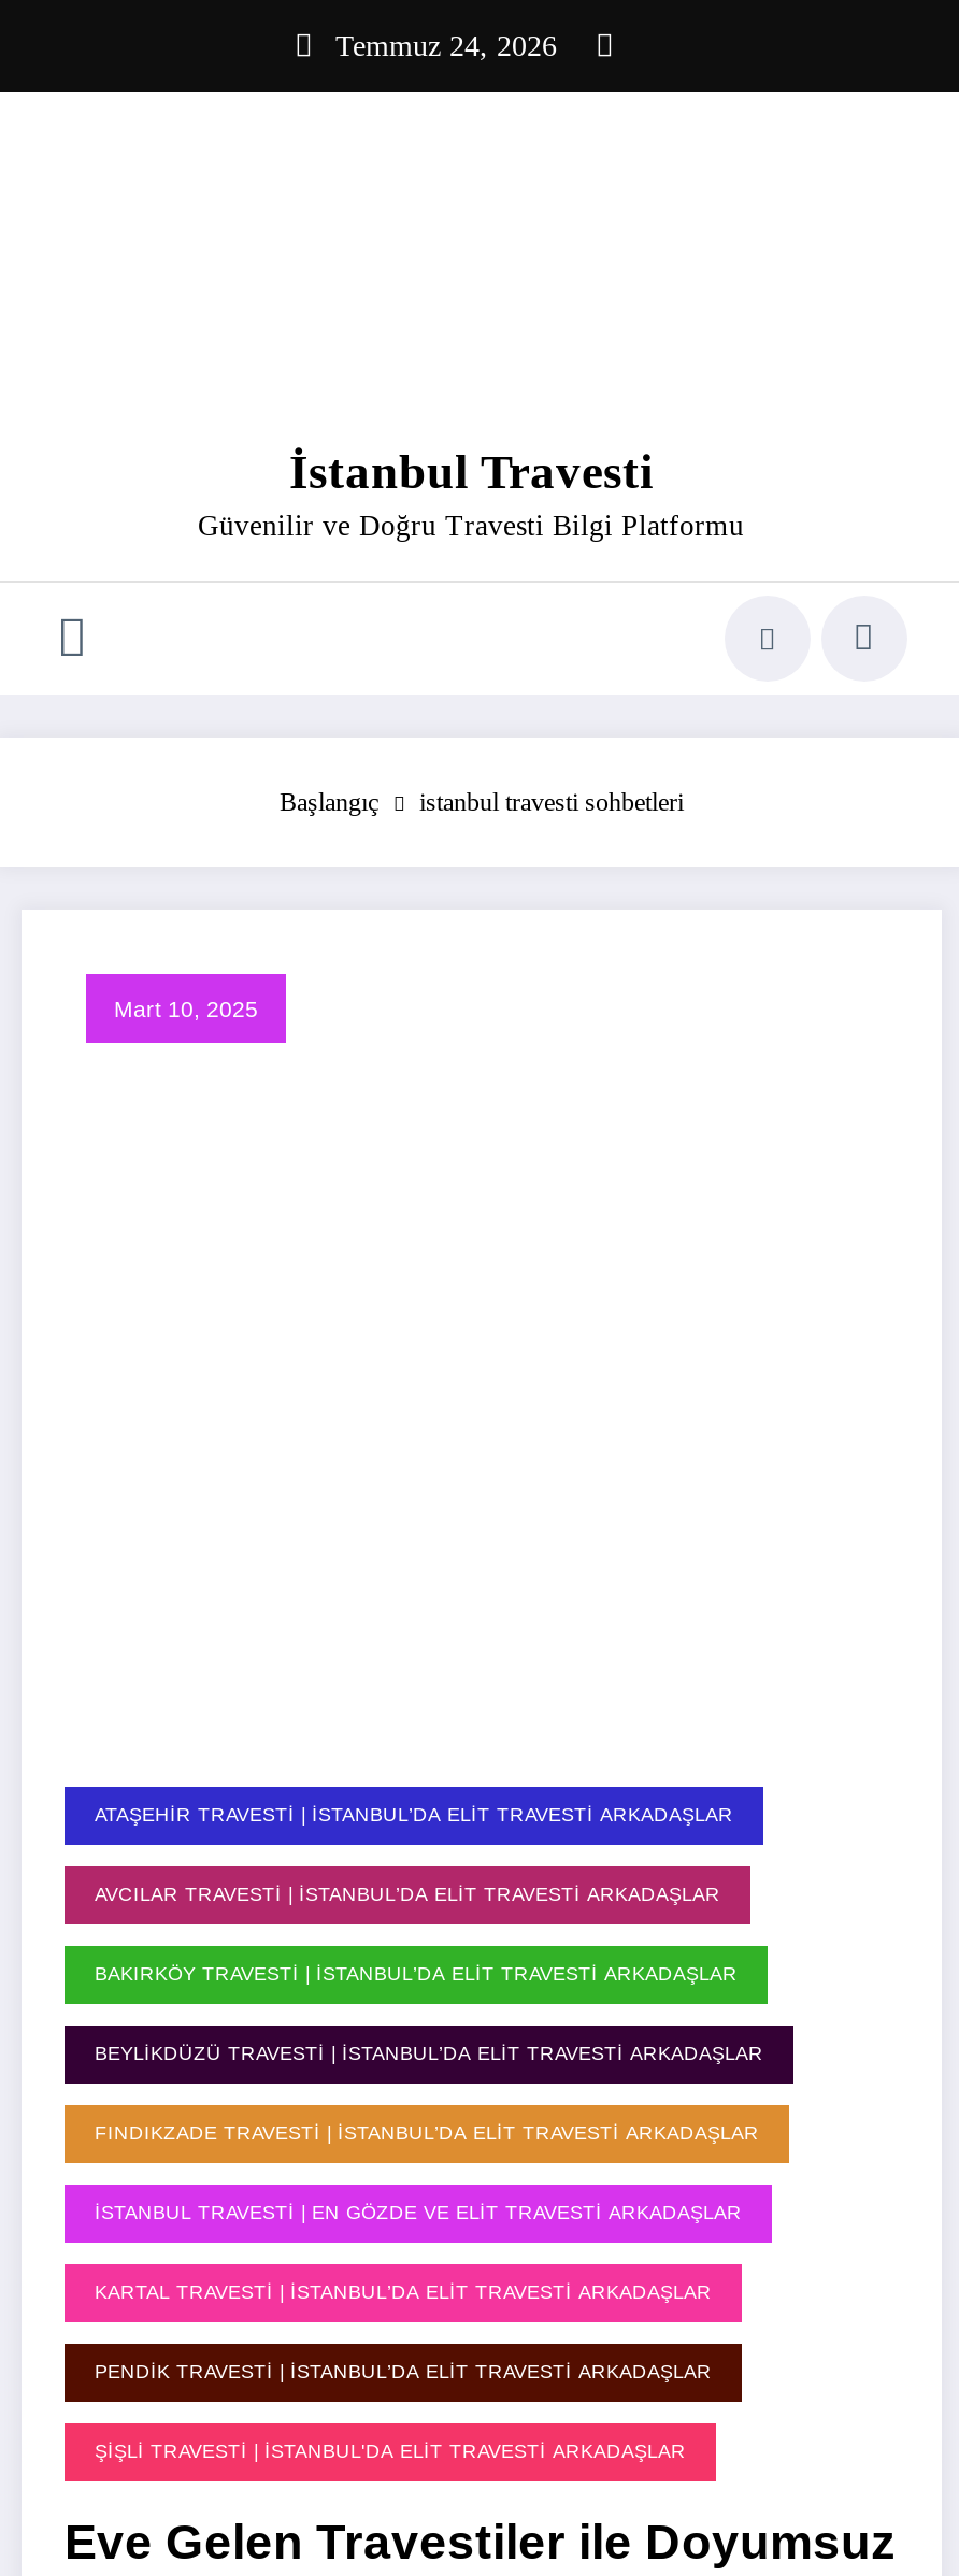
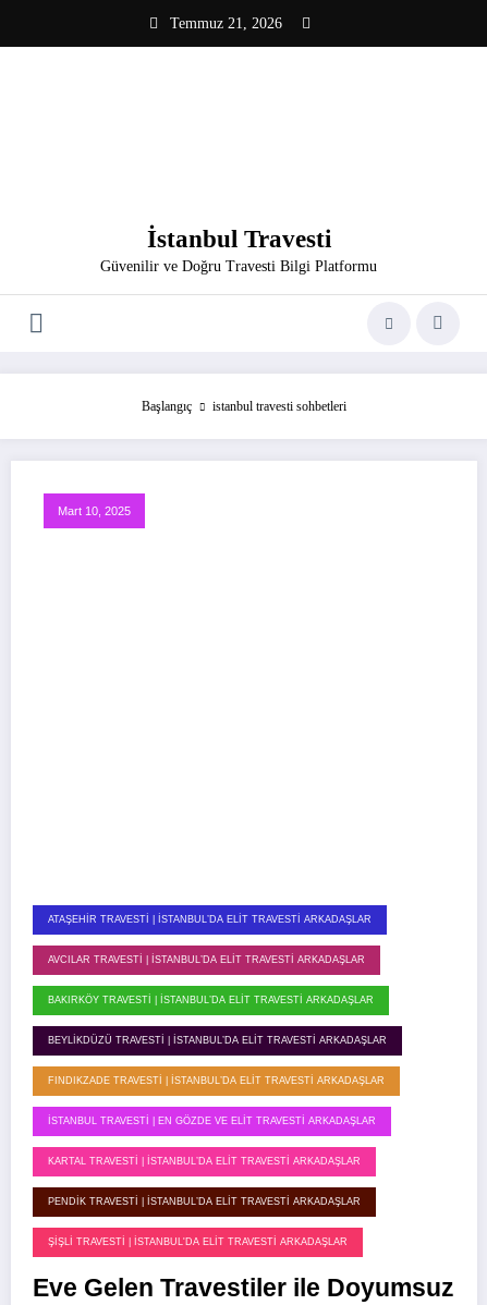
- Temmuz 24, 2026
+ Temmuz 21, 2026
